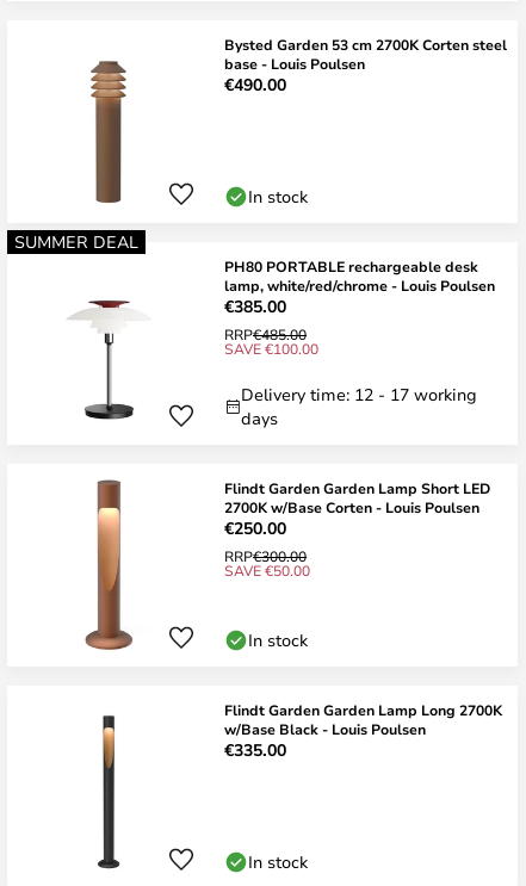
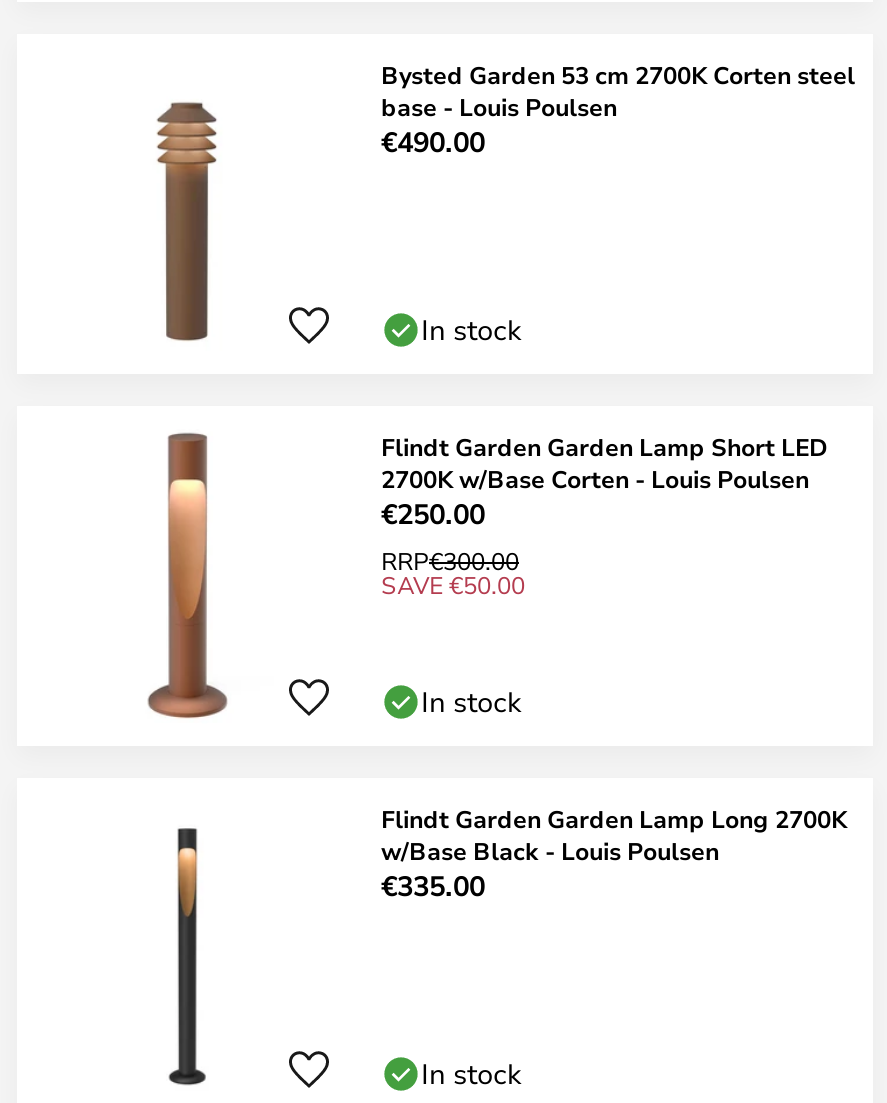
- [image]
- SUMMER DEAL
- PH80 PORTABLE rechargeable desk
- lamp, white/red/chrome - Louis Poulsen
- €385.00
- RRP€485.00
- SAVE €100.00
- Delivery time: 12 - 17 working
- days
